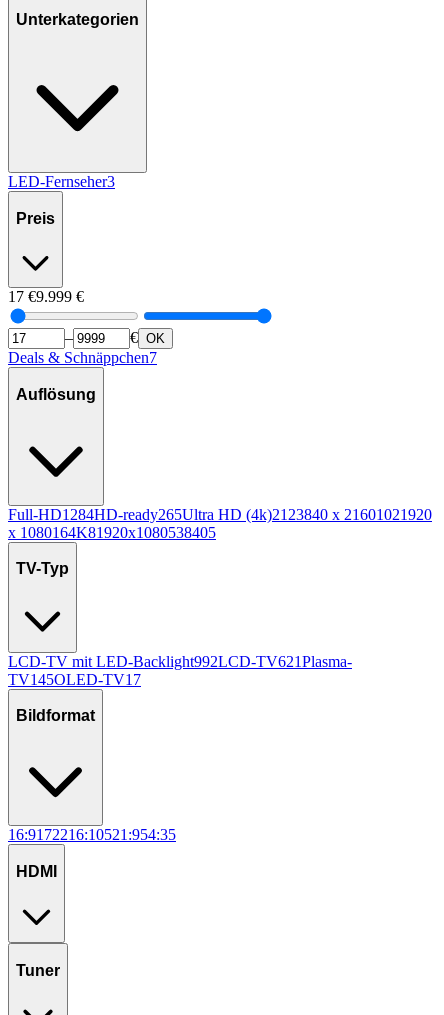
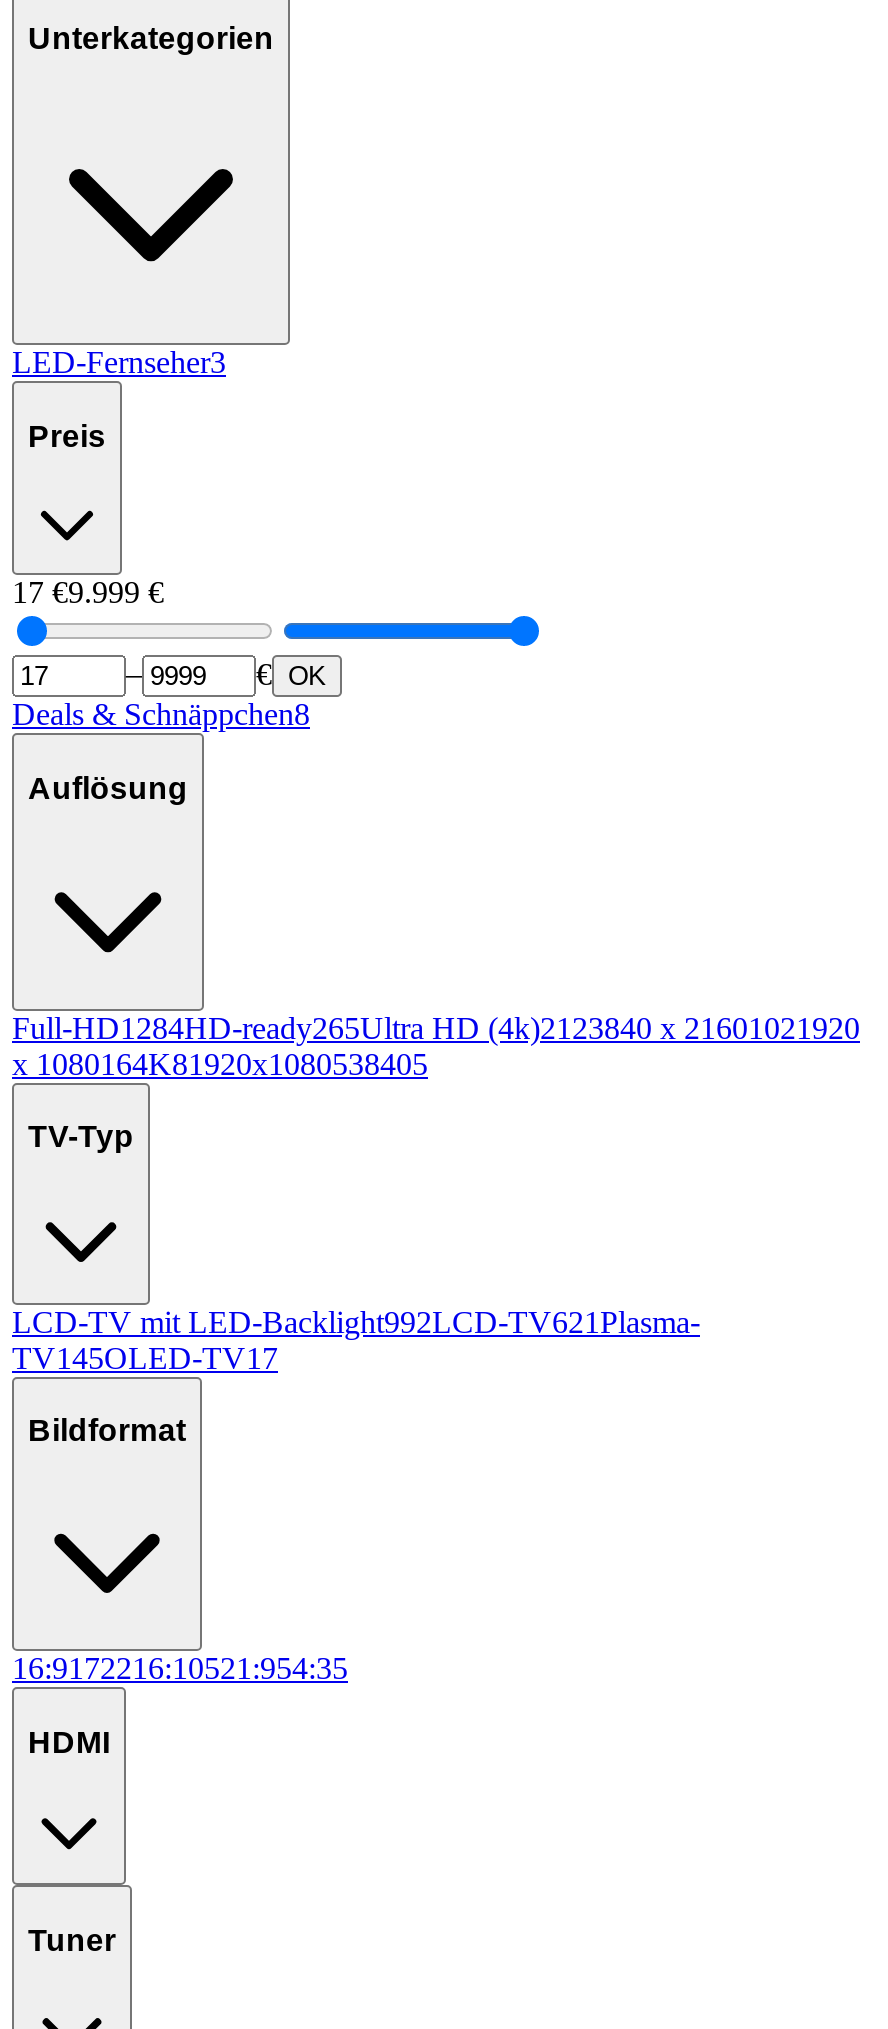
- Deals & Schnäppchen7
+ Deals & Schnäppchen8
